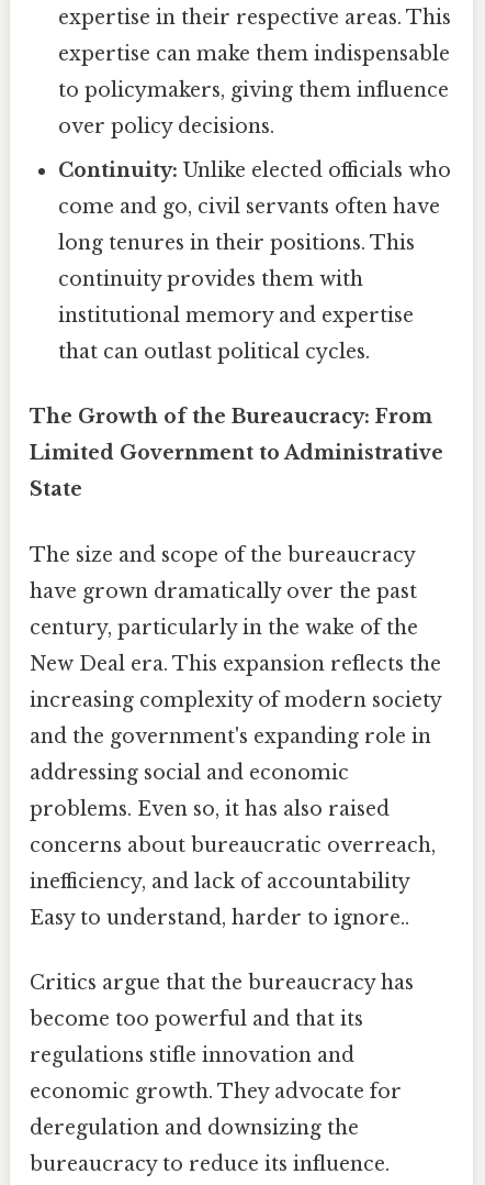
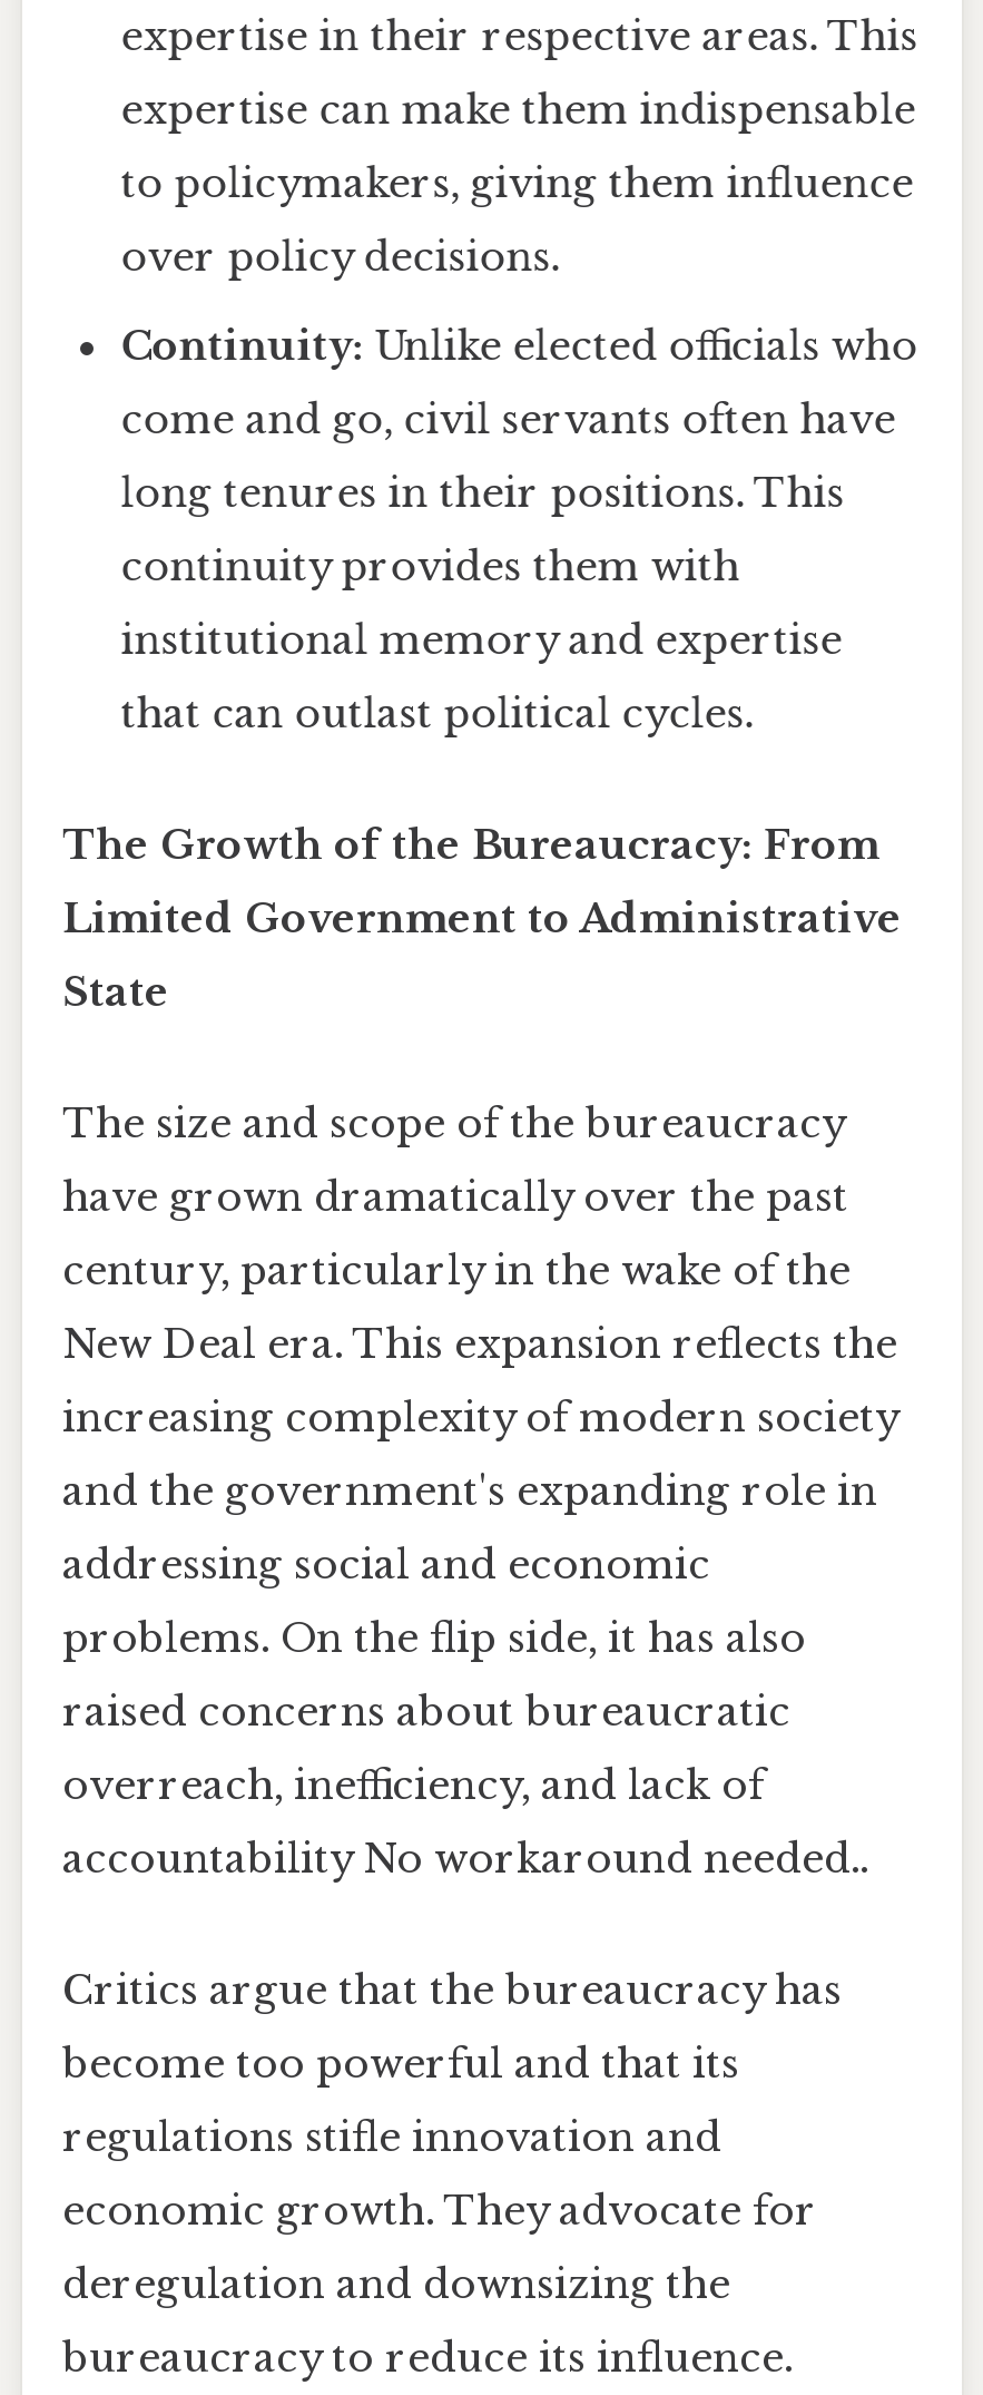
- problems. Even so, it has also raised
+ problems. On the flip side, it has also

- concerns about bureaucratic overreach,
+ raised concerns about bureaucratic

- inefficiency, and lack of accountability
+ overreach, inefficiency, and lack of

- Easy to understand, harder to ignore..
+ accountability No workaround needed..
